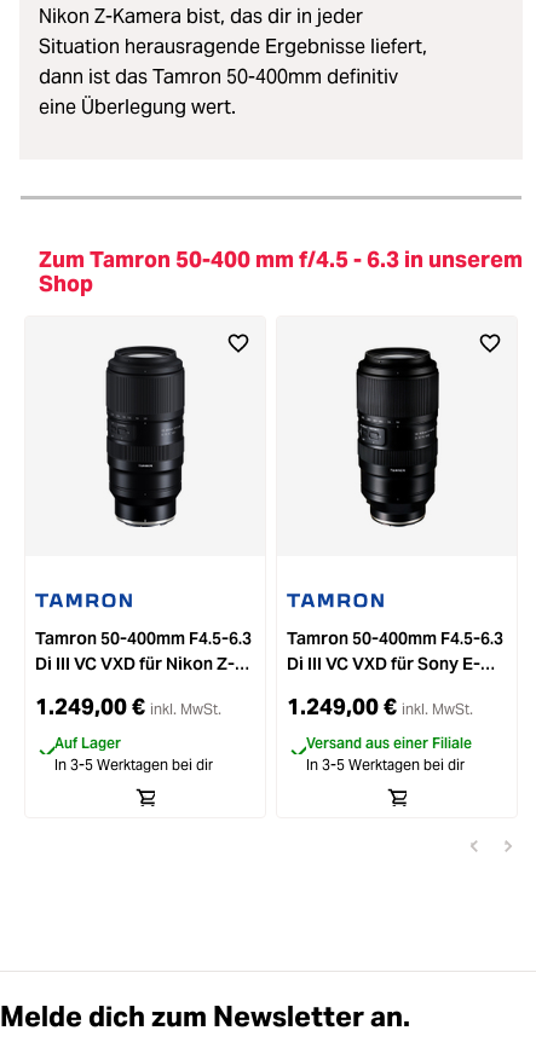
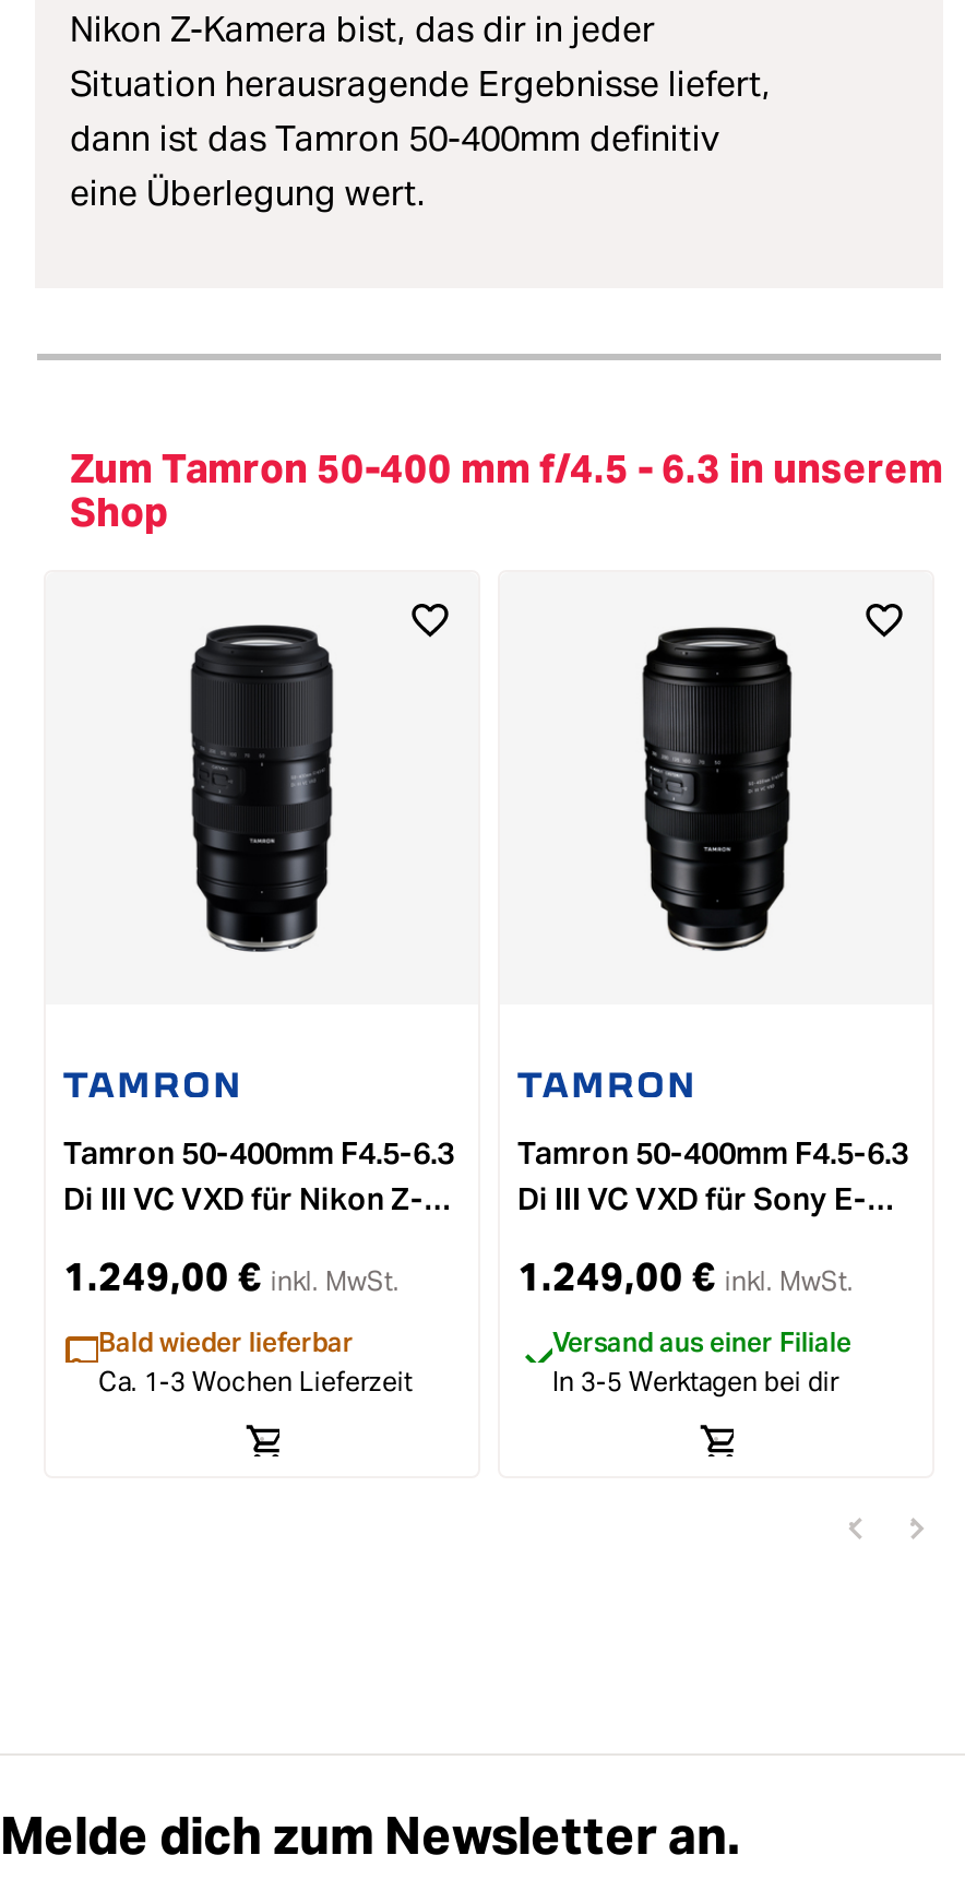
- Auf Lager
- In 3-5 Werktagen bei dir
+ Bald wieder lieferbar
+ Ca. 1-3 Wochen Lieferzeit
